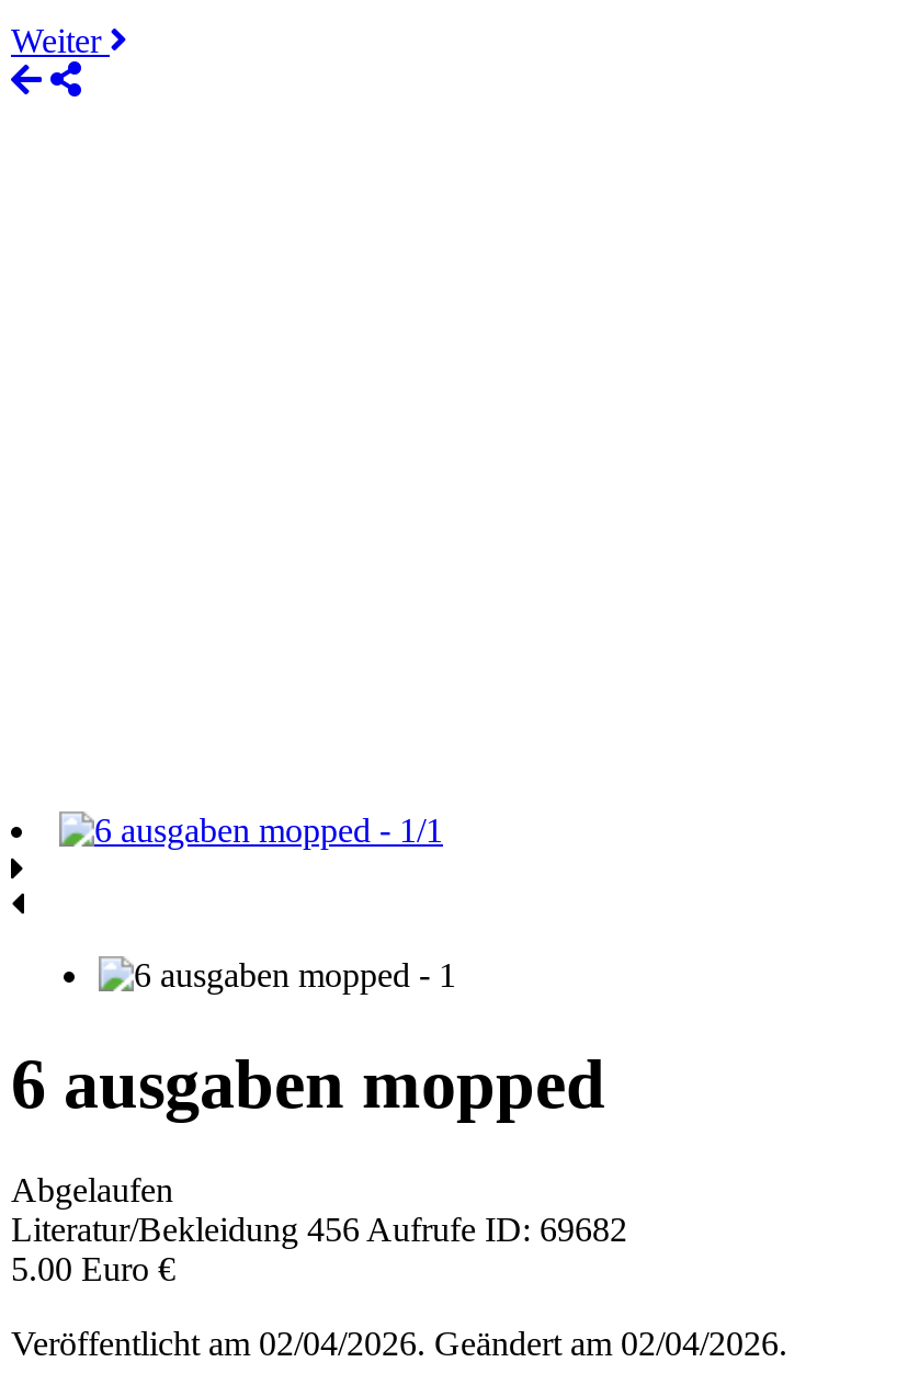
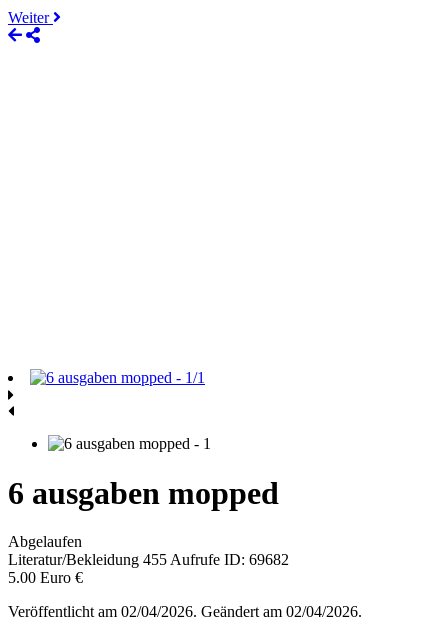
- Literatur/Bekleidung 456 Aufrufe ID: 69682
+ Literatur/Bekleidung 455 Aufrufe ID: 69682
